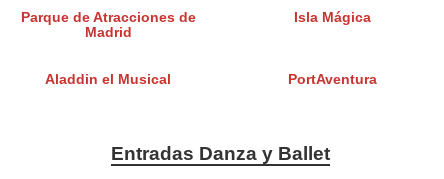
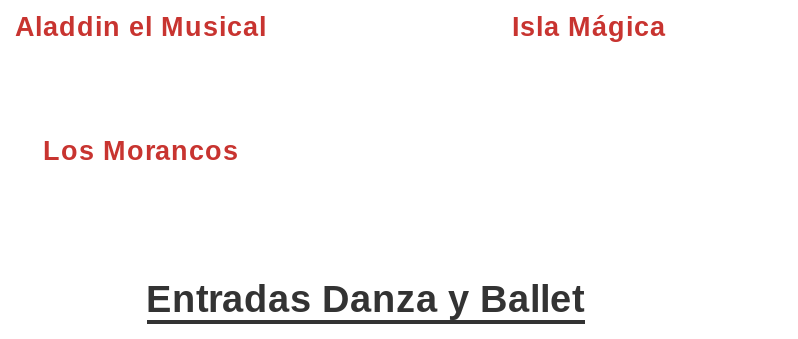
- Parque de Atracciones de
- Madrid

moved up: Aladdin el Musical

- PortAventura
+ Los Morancos
